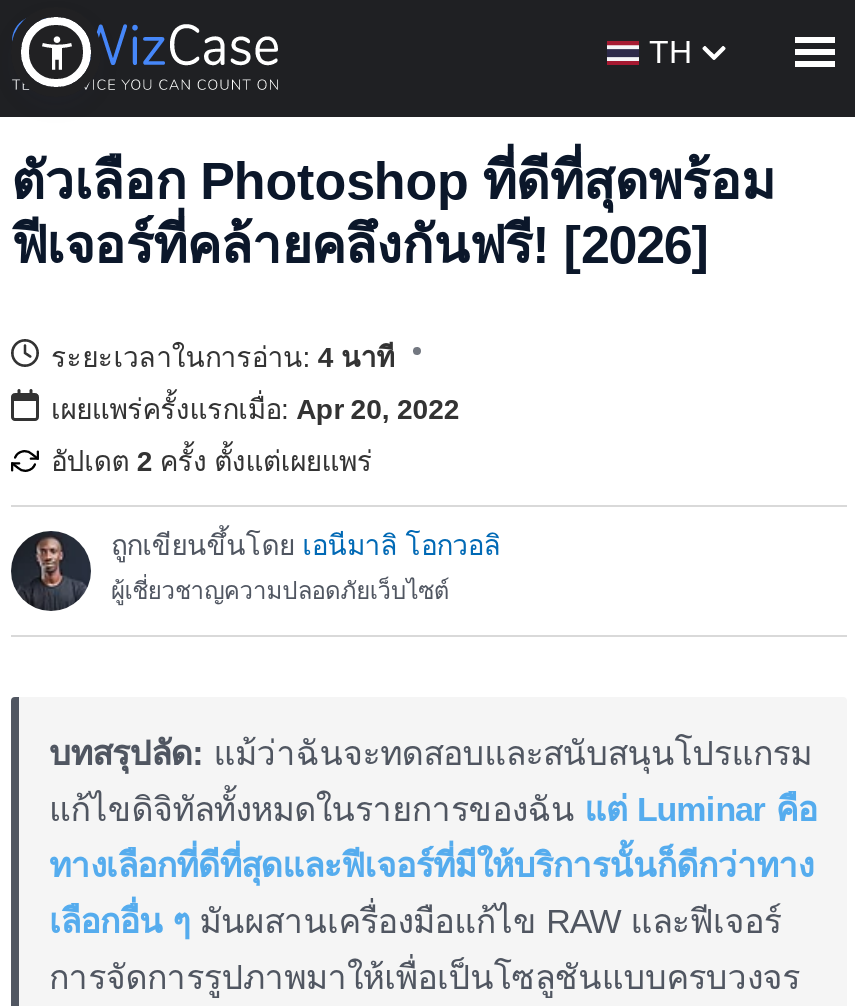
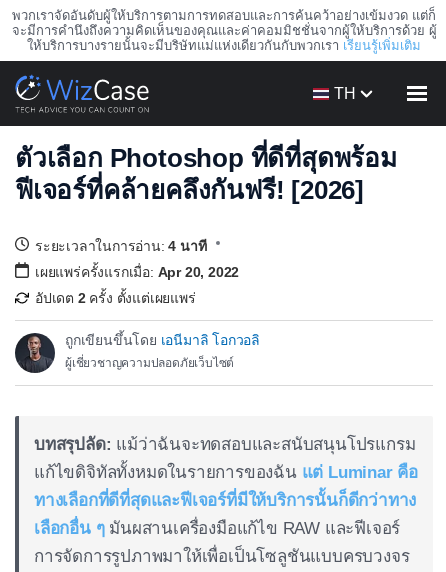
+ พวกเราจัดอันดับผู้ให้บริการตามการทดสอบและการค้นคว้าอย่างเข้มงวด แต่ก็
+ จะมีการคำนึงถึงความคิดเห็นของคุณและค่าคอมมิชชั่นจากผู้ให้บริการด้วย ผู้
+ ให้บริการบางรายนั้นจะมีบริษัทแม่แห่งเดียวกันกับพวกเราเรียนรู้เพิ่มเติม

+ [image]
